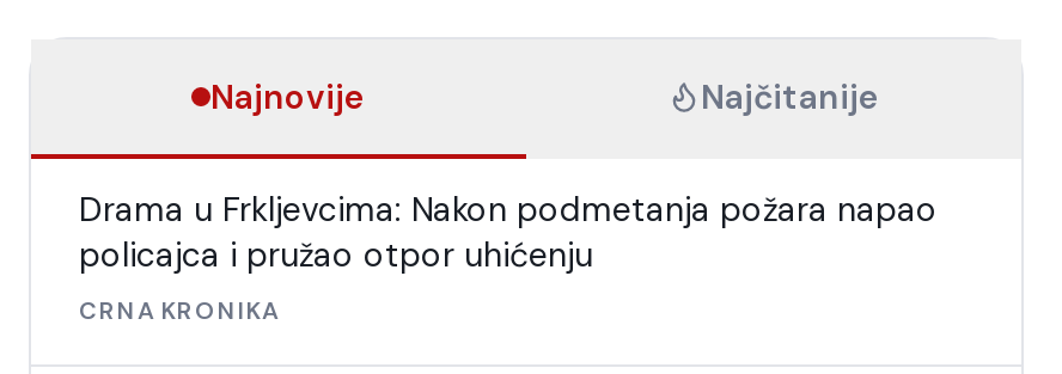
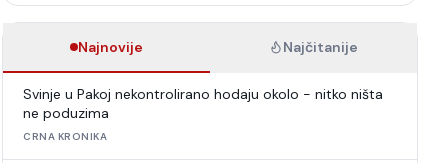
- Drama u Frkljevcima: Nakon podmetanja požara napao
- policajca i pružao otpor uhićenju
+ Svinje u Pakoj nekontrolirano hodaju okolo - nitko ništa
+ ne poduzima
